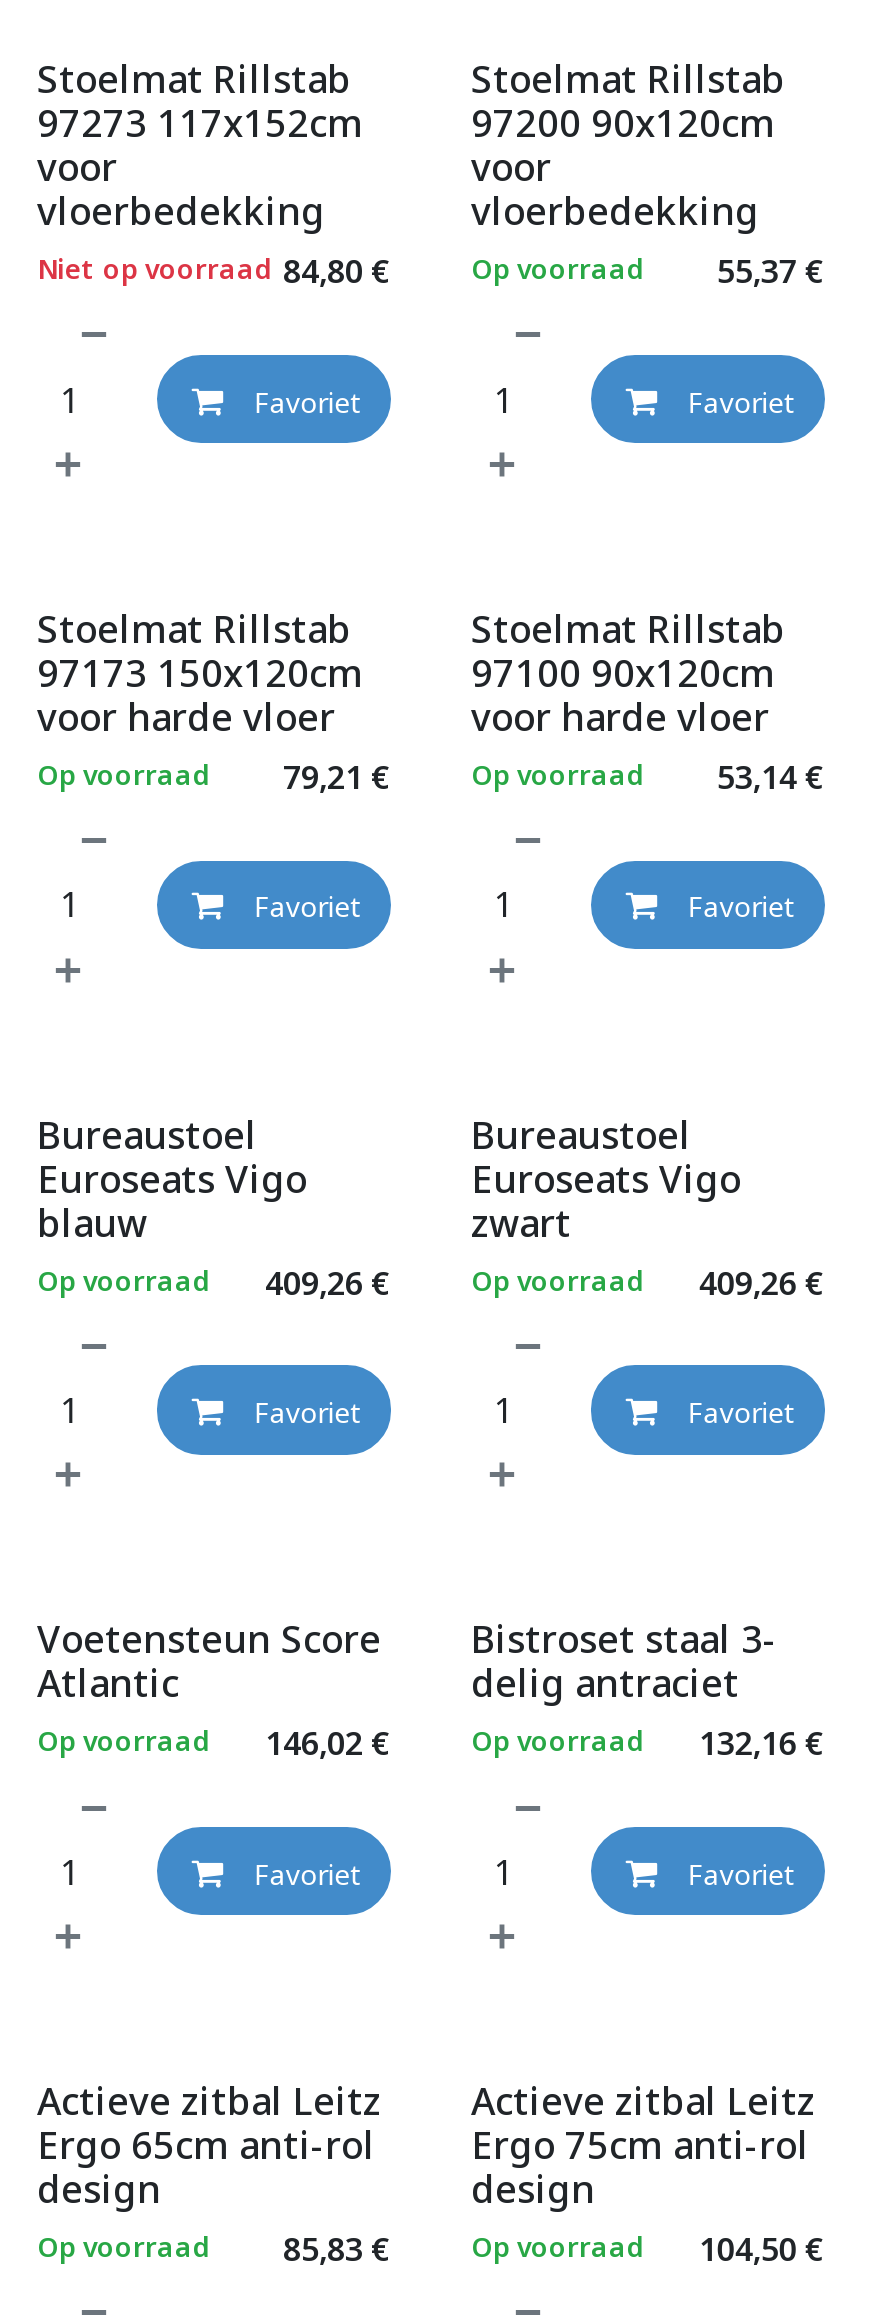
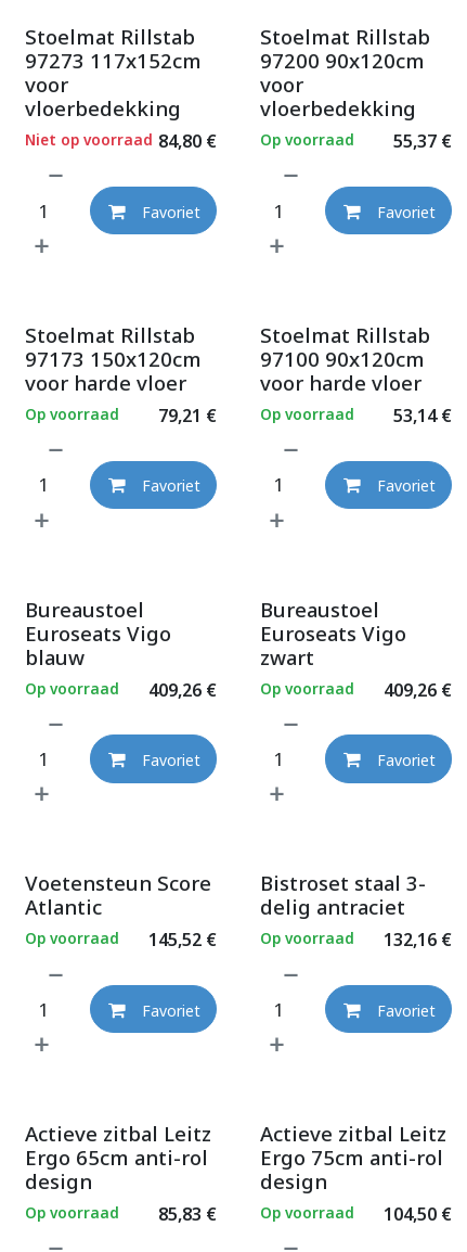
- Op voorraad 146,02 €
+ Op voorraad 145,52 €
